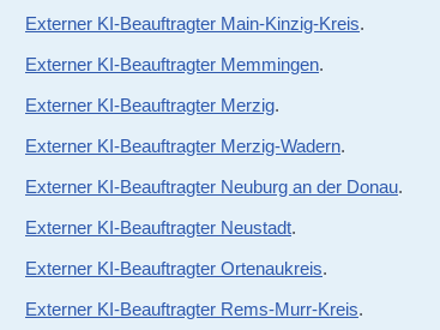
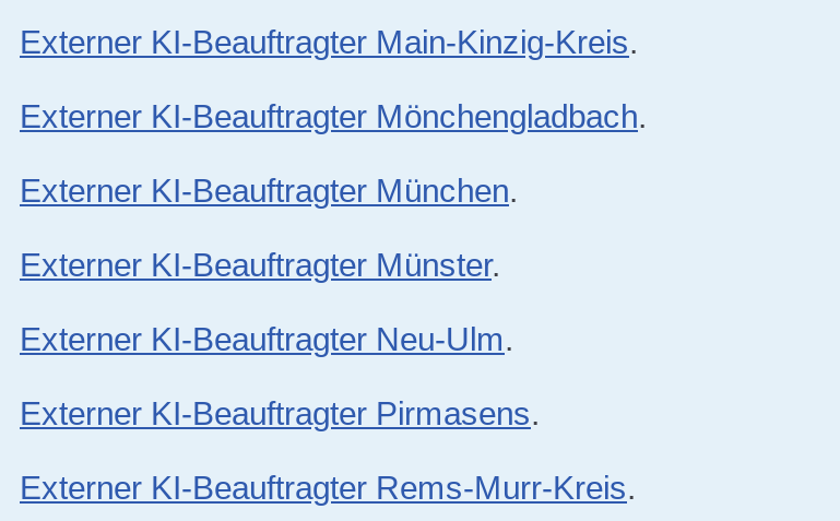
- Externer KI-Beauftragter Memmingen.
- Externer KI-Beauftragter Merzig.
- Externer KI-Beauftragter Merzig-Wadern.
- Externer KI-Beauftragter Neuburg an der Donau.
- Externer KI-Beauftragter Neustadt.
- Externer KI-Beauftragter Ortenaukreis.
+ Externer KI-Beauftragter Mönchengladbach.
+ Externer KI-Beauftragter München.
+ Externer KI-Beauftragter Münster.
+ Externer KI-Beauftragter Neu-Ulm.
+ Externer KI-Beauftragter Pirmasens.
